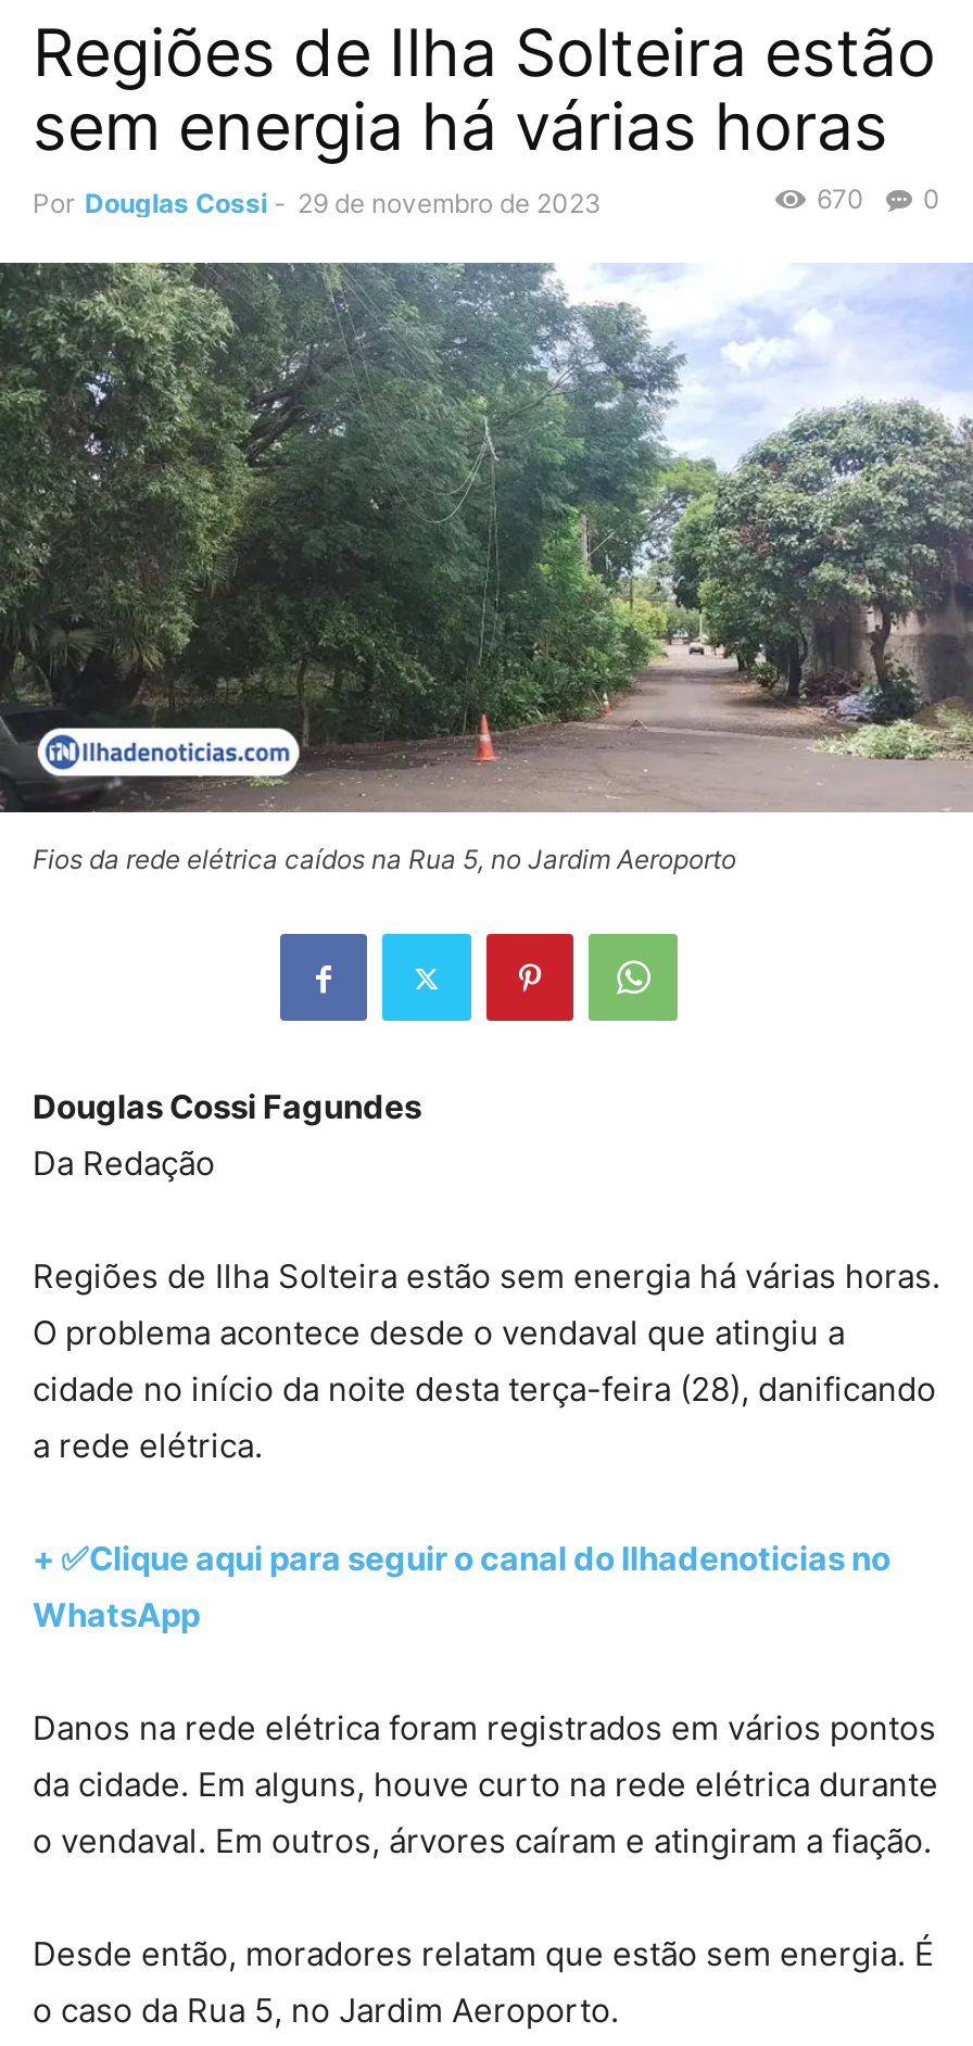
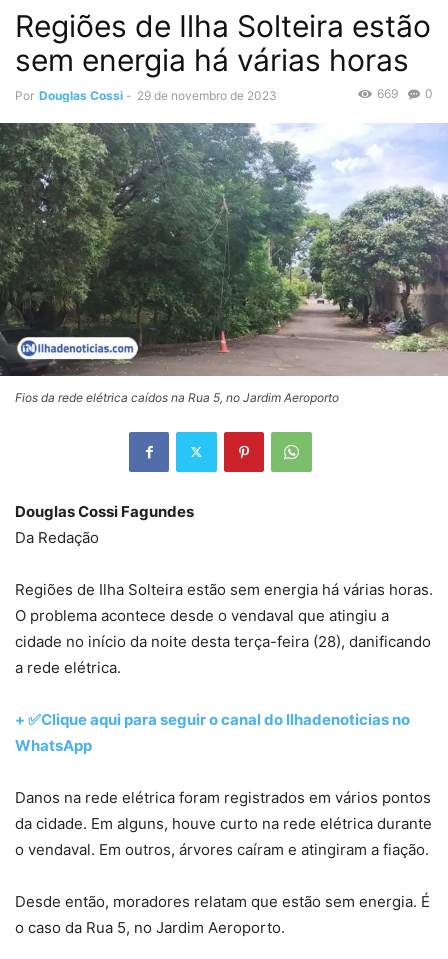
- 670 0
+ 669 0
